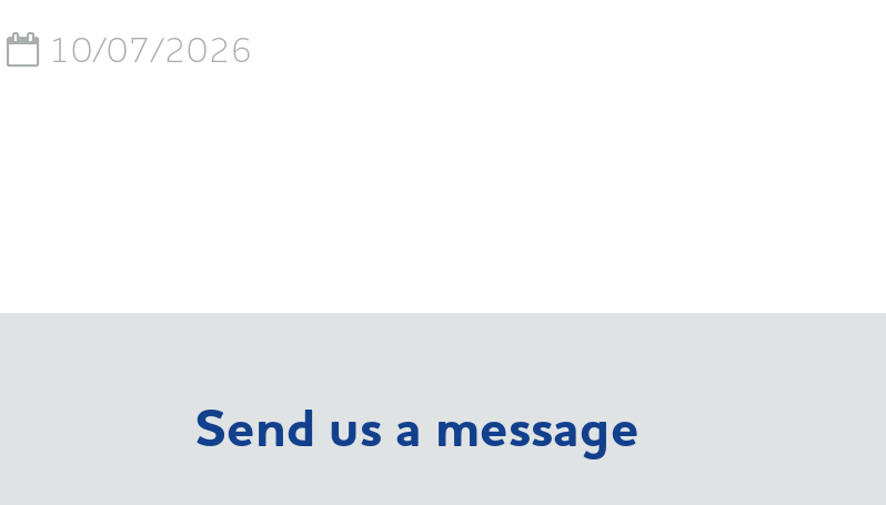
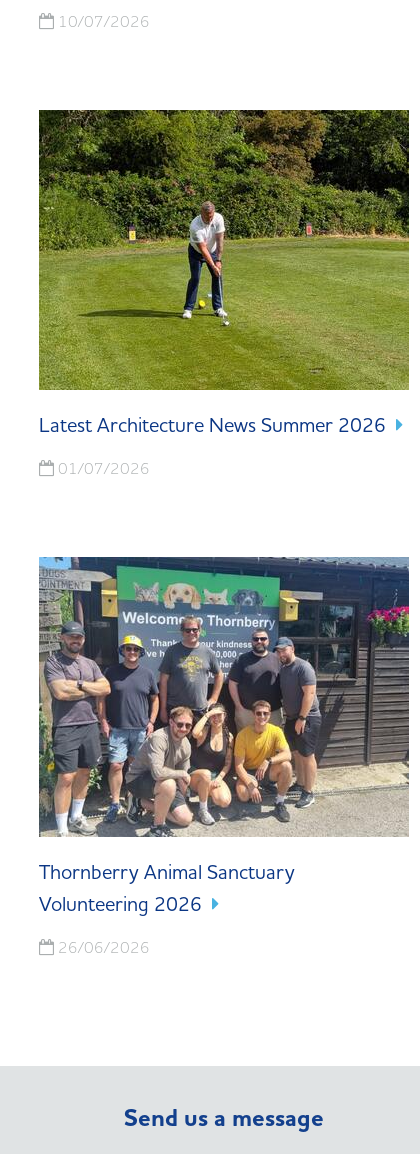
+ [image]
+ Latest Architecture News Summer 2026
+ 01/07/2026

+ [image]
+ Thornberry Animal Sanctuary
+ Volunteering 2026
+ 26/06/2026
